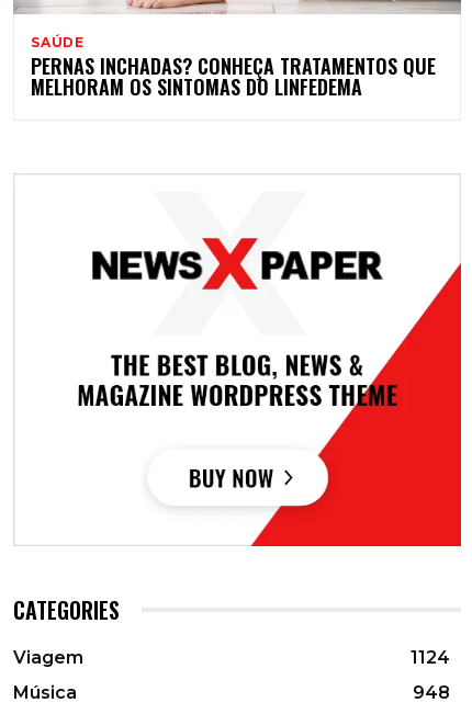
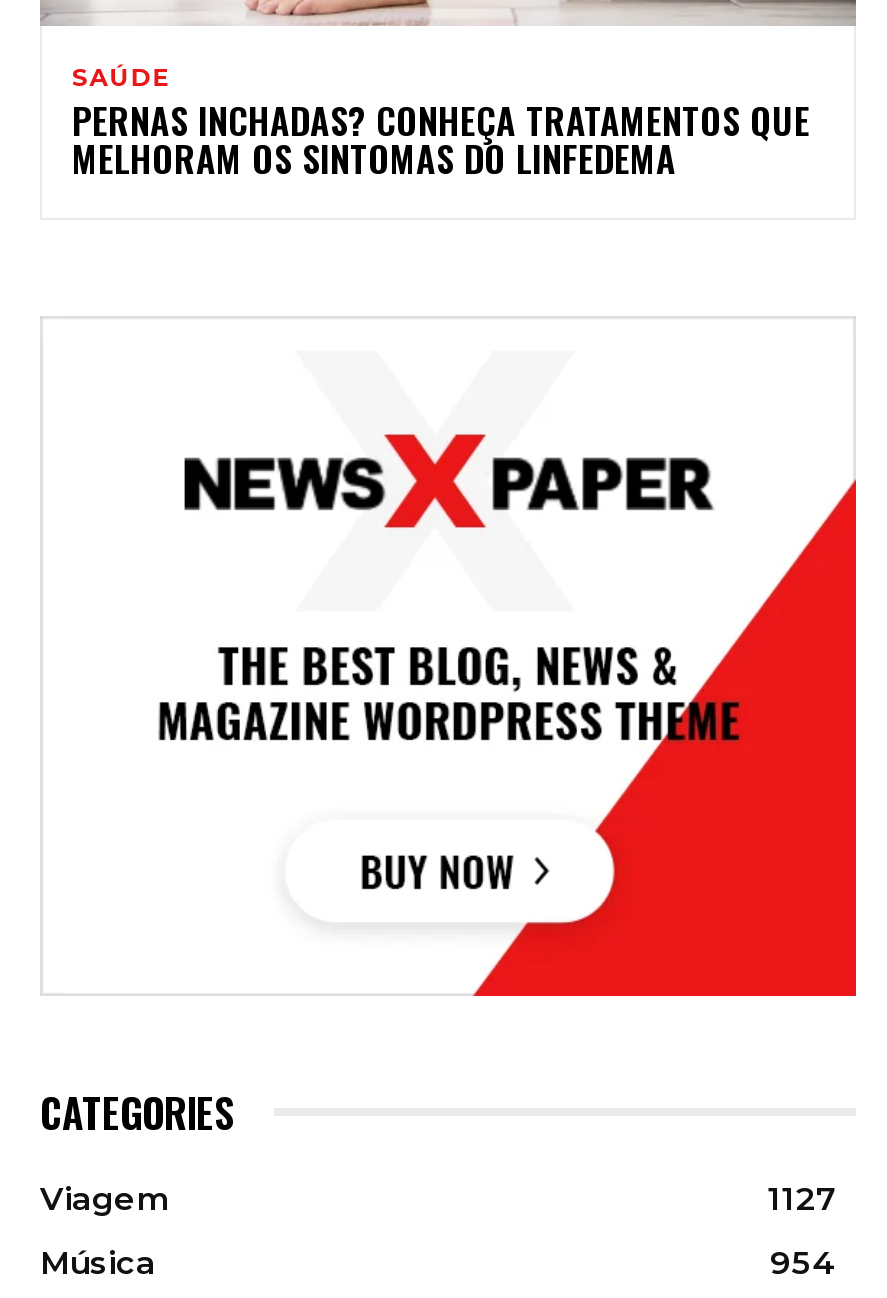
- 1124
+ 1127

- 948
+ 954
